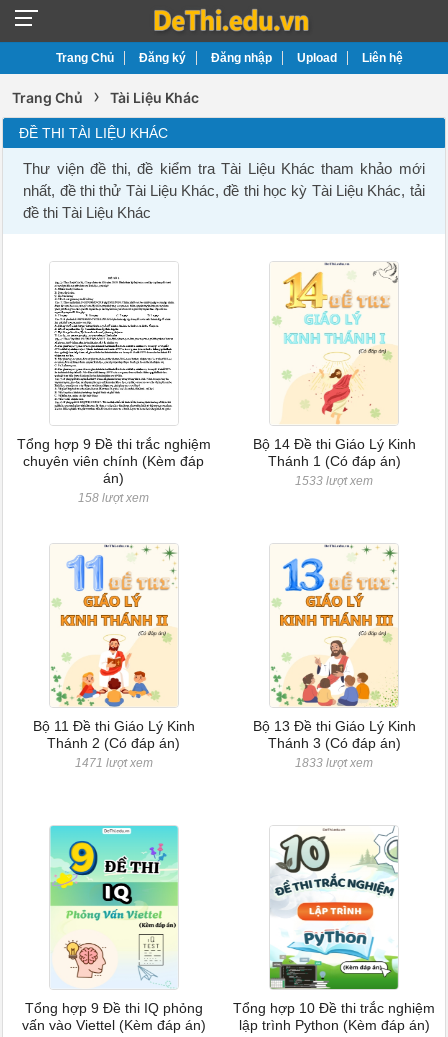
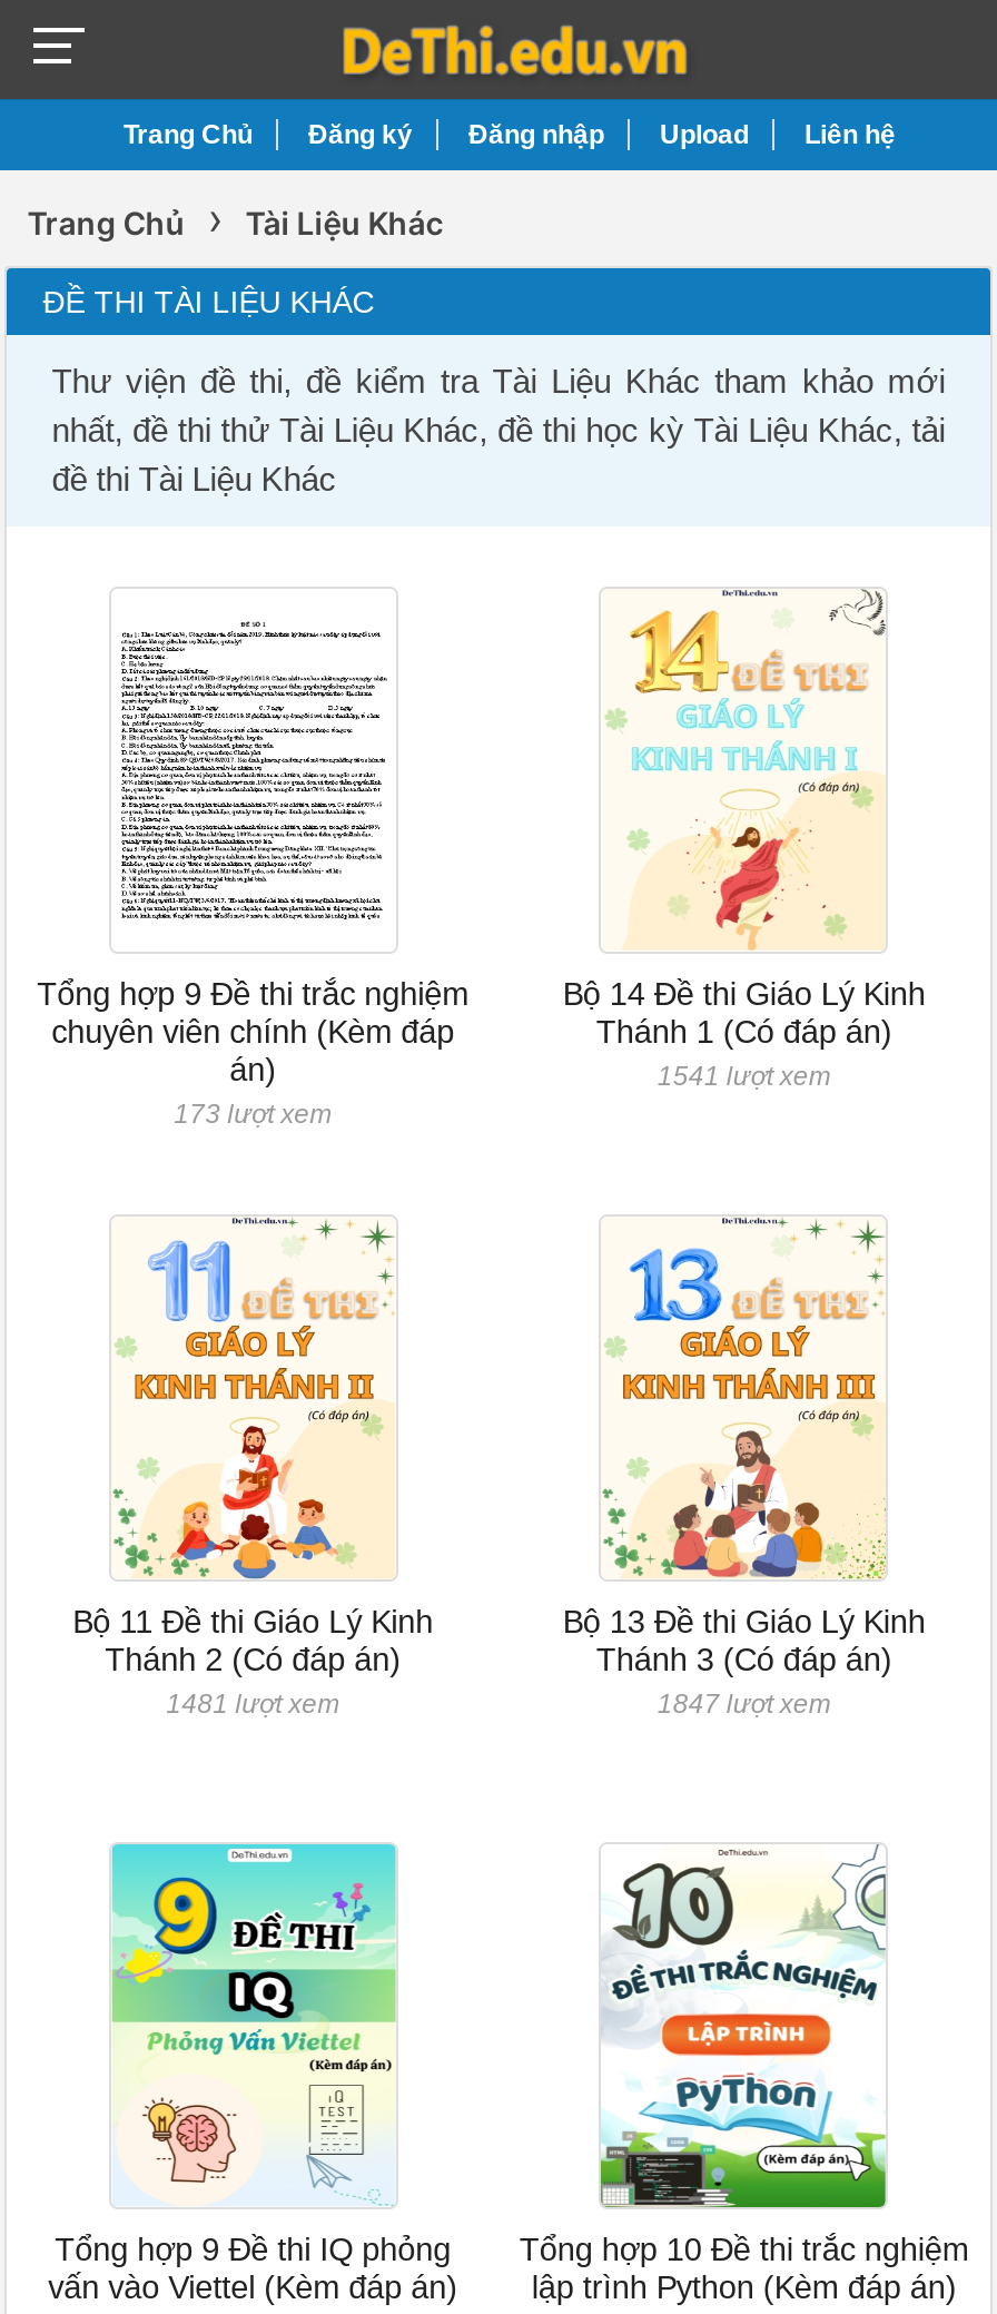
- 1533 lượt xem
+ 1541 lượt xem

- 158 lượt xem
+ 173 lượt xem

- 1471 lượt xem
+ 1481 lượt xem

- 1833 lượt xem
+ 1847 lượt xem
